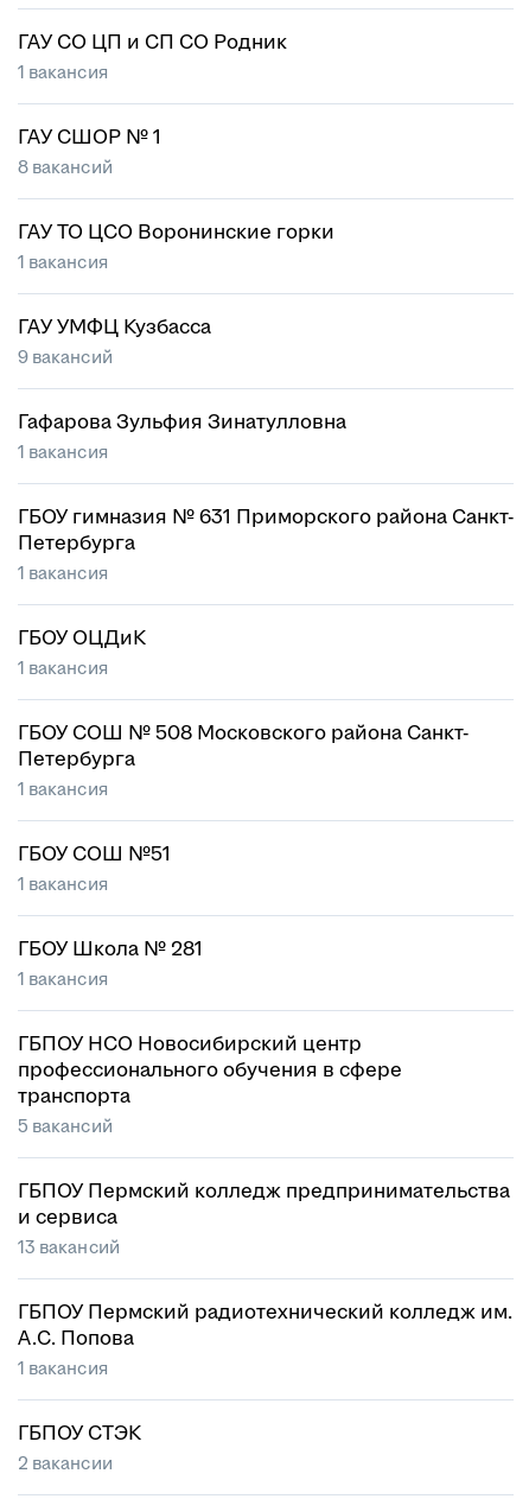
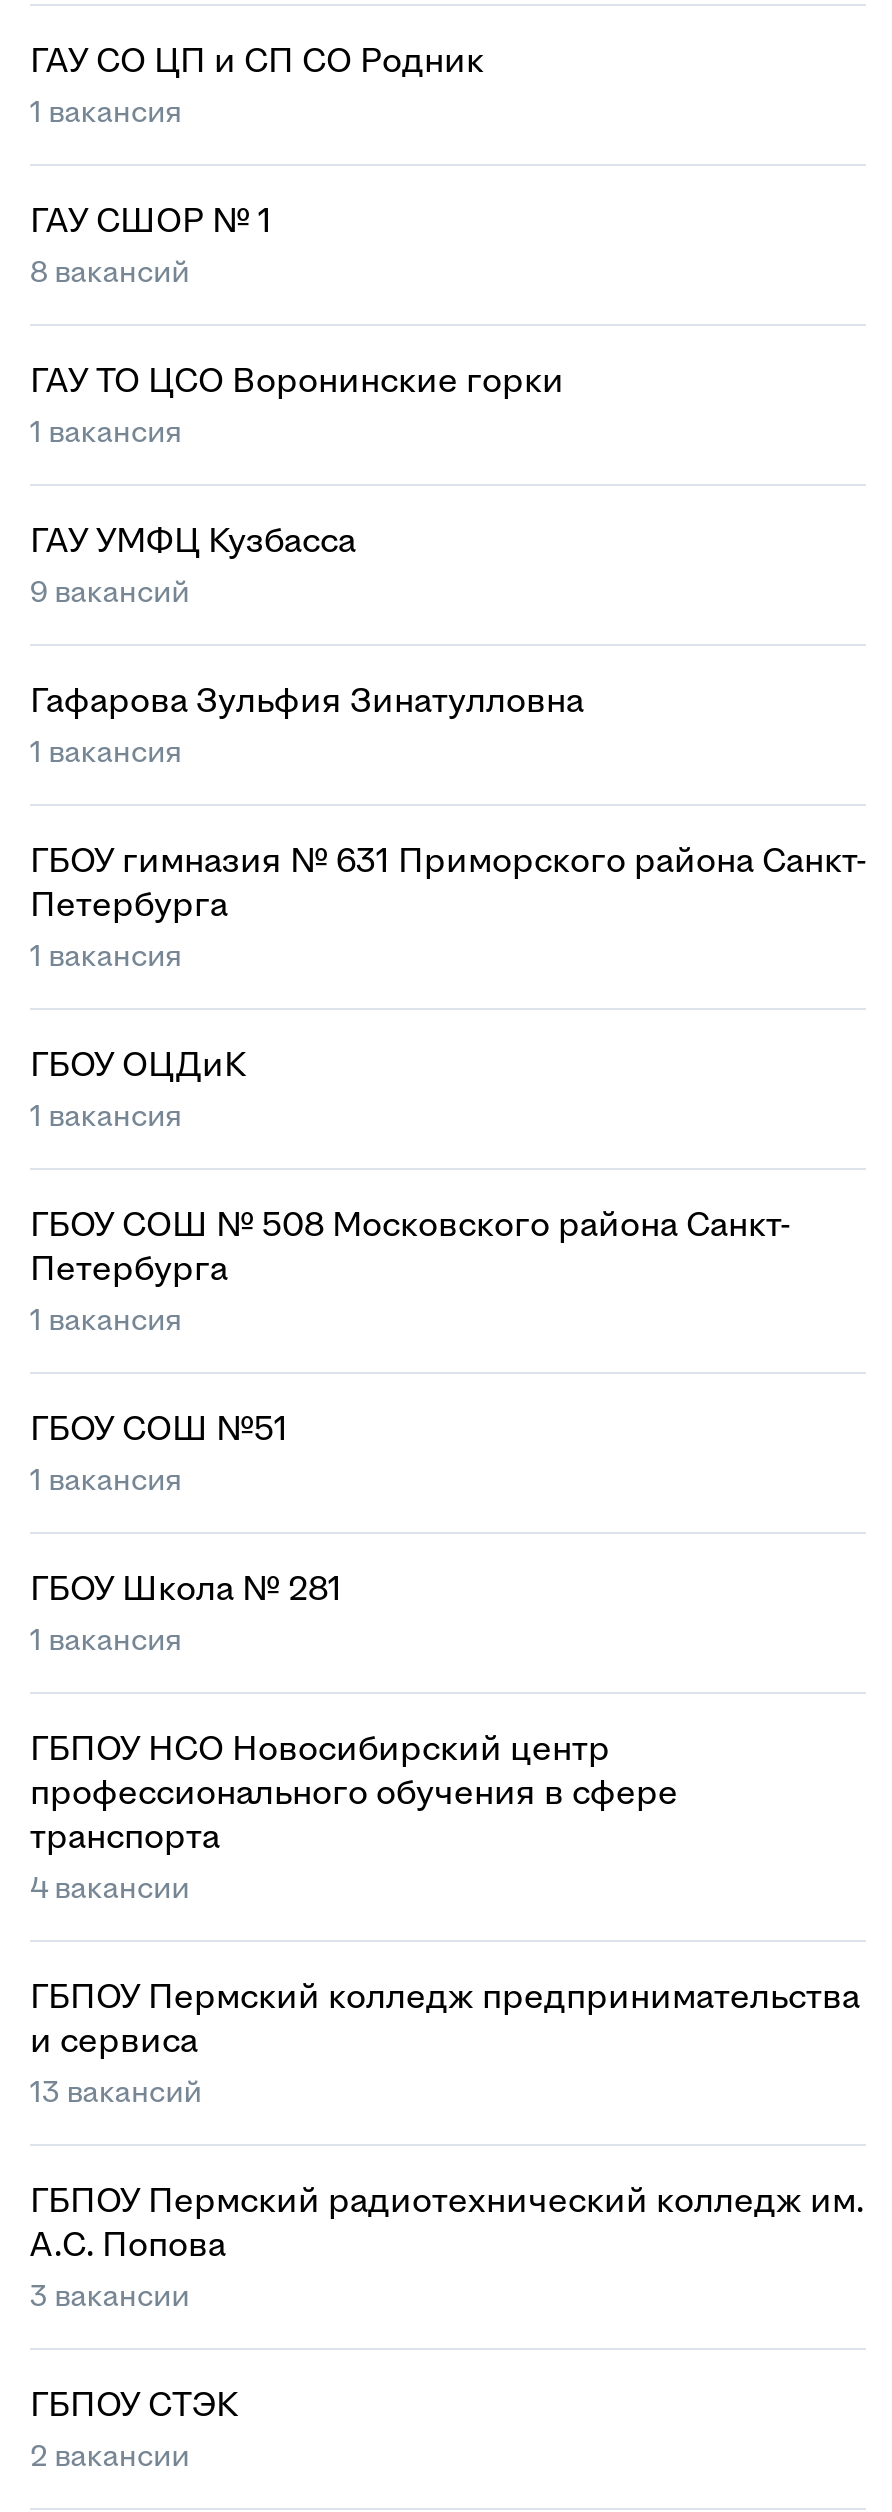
- 5 вакансий
+ 4 вакансии

- 1 вакансия
+ 3 вакансии
